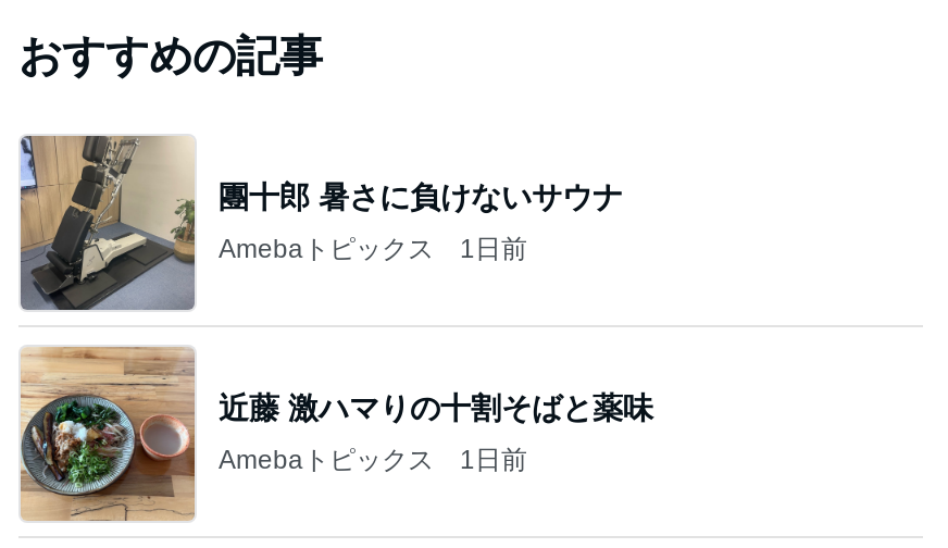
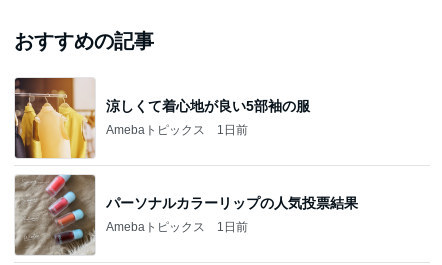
- [image]
- 團十郎 暑さに負けないサウナ
+ [image]
+ 涼しくて着心地が良い5部袖の服

- [image]
- 近藤 激ハマりの十割そばと薬味
+ [image]
+ パーソナルカラーリップの人気投票結果
